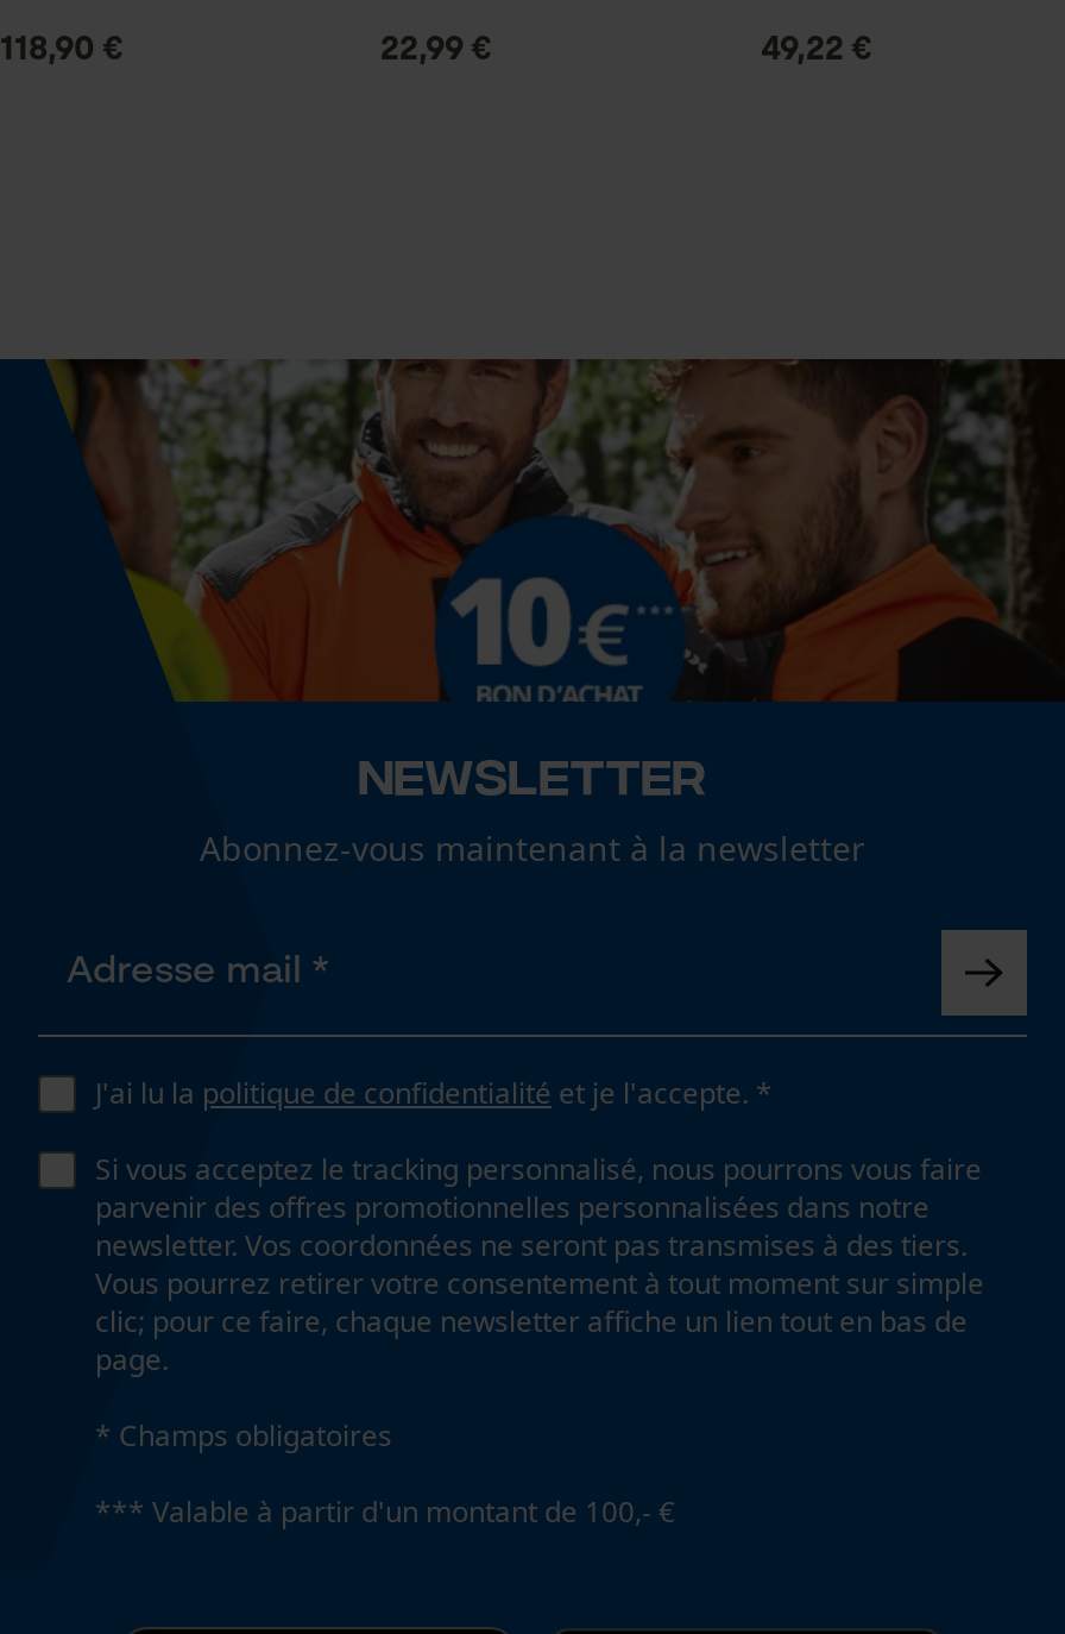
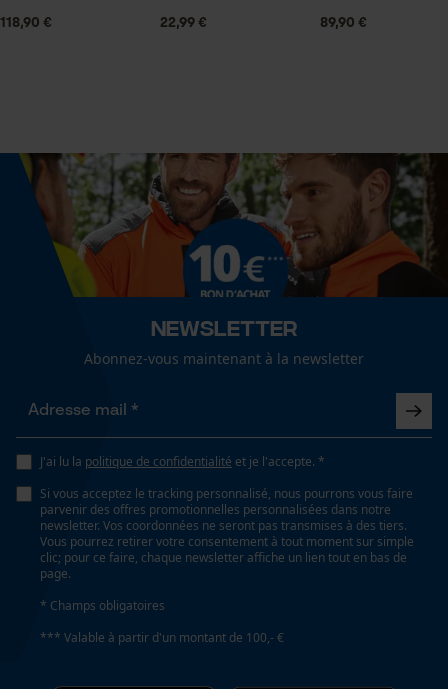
- 49,22 €
+ 89,90 €
